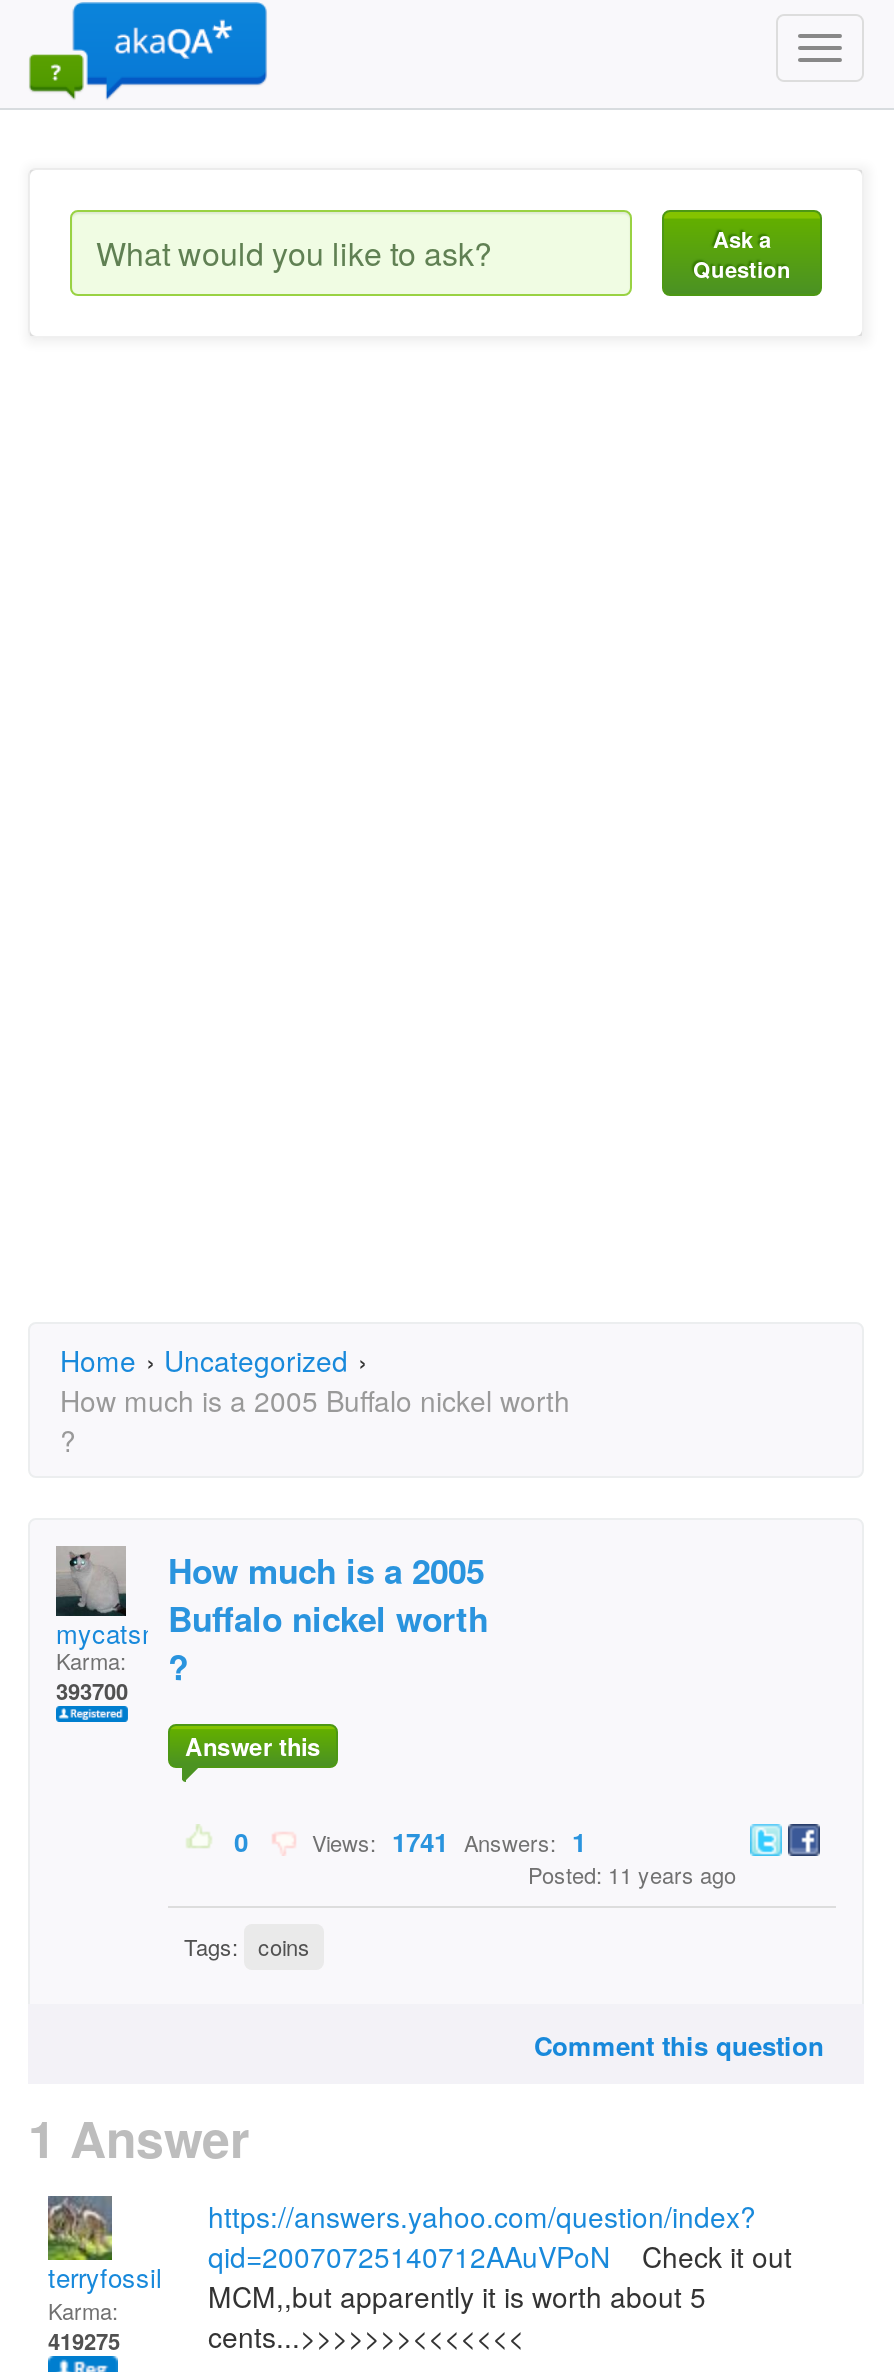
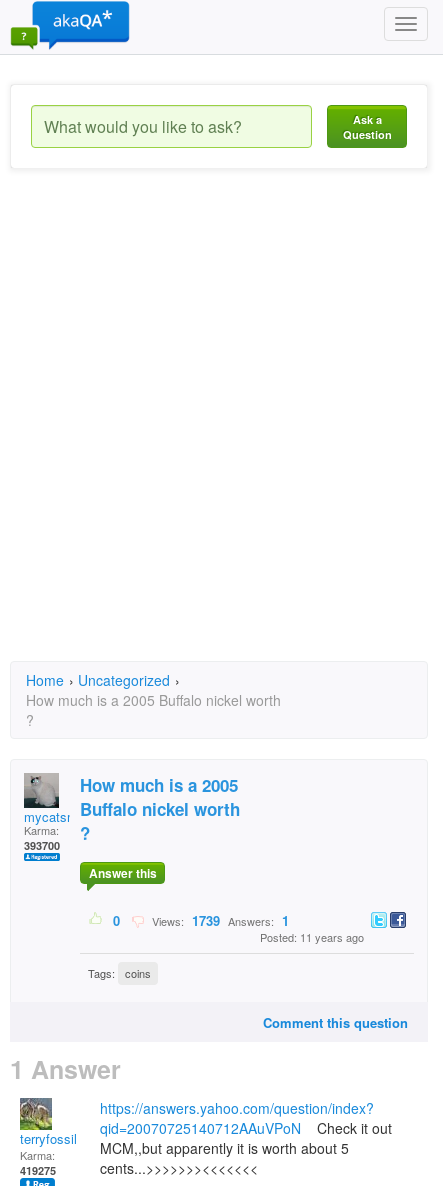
- Views: 1741 Answers: 1
+ Views: 1739 Answers: 1
